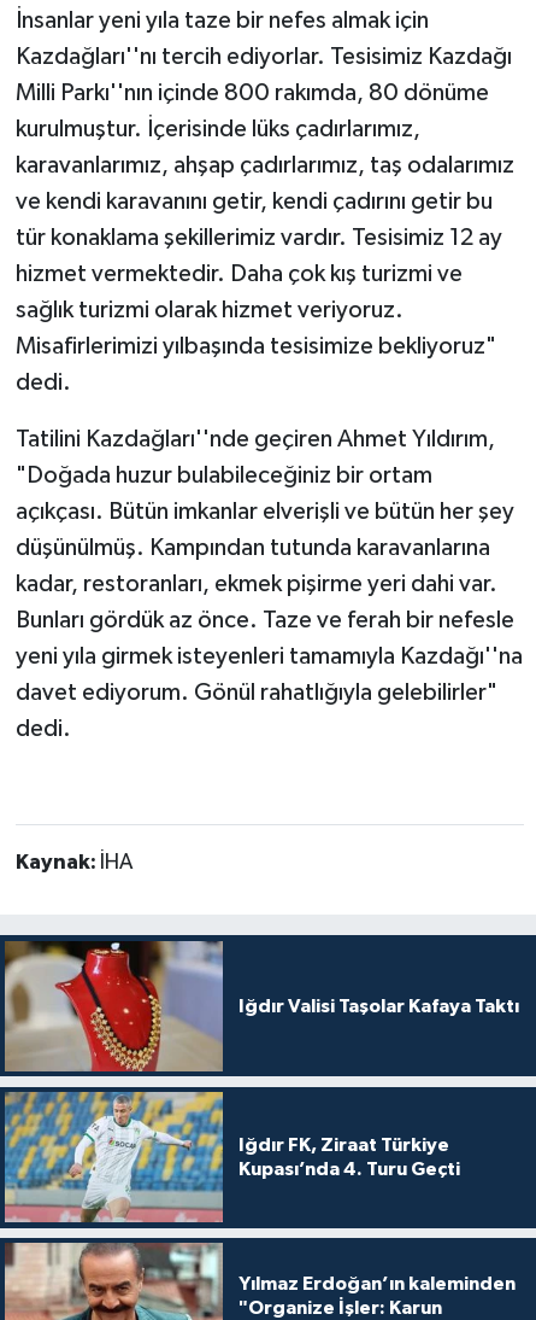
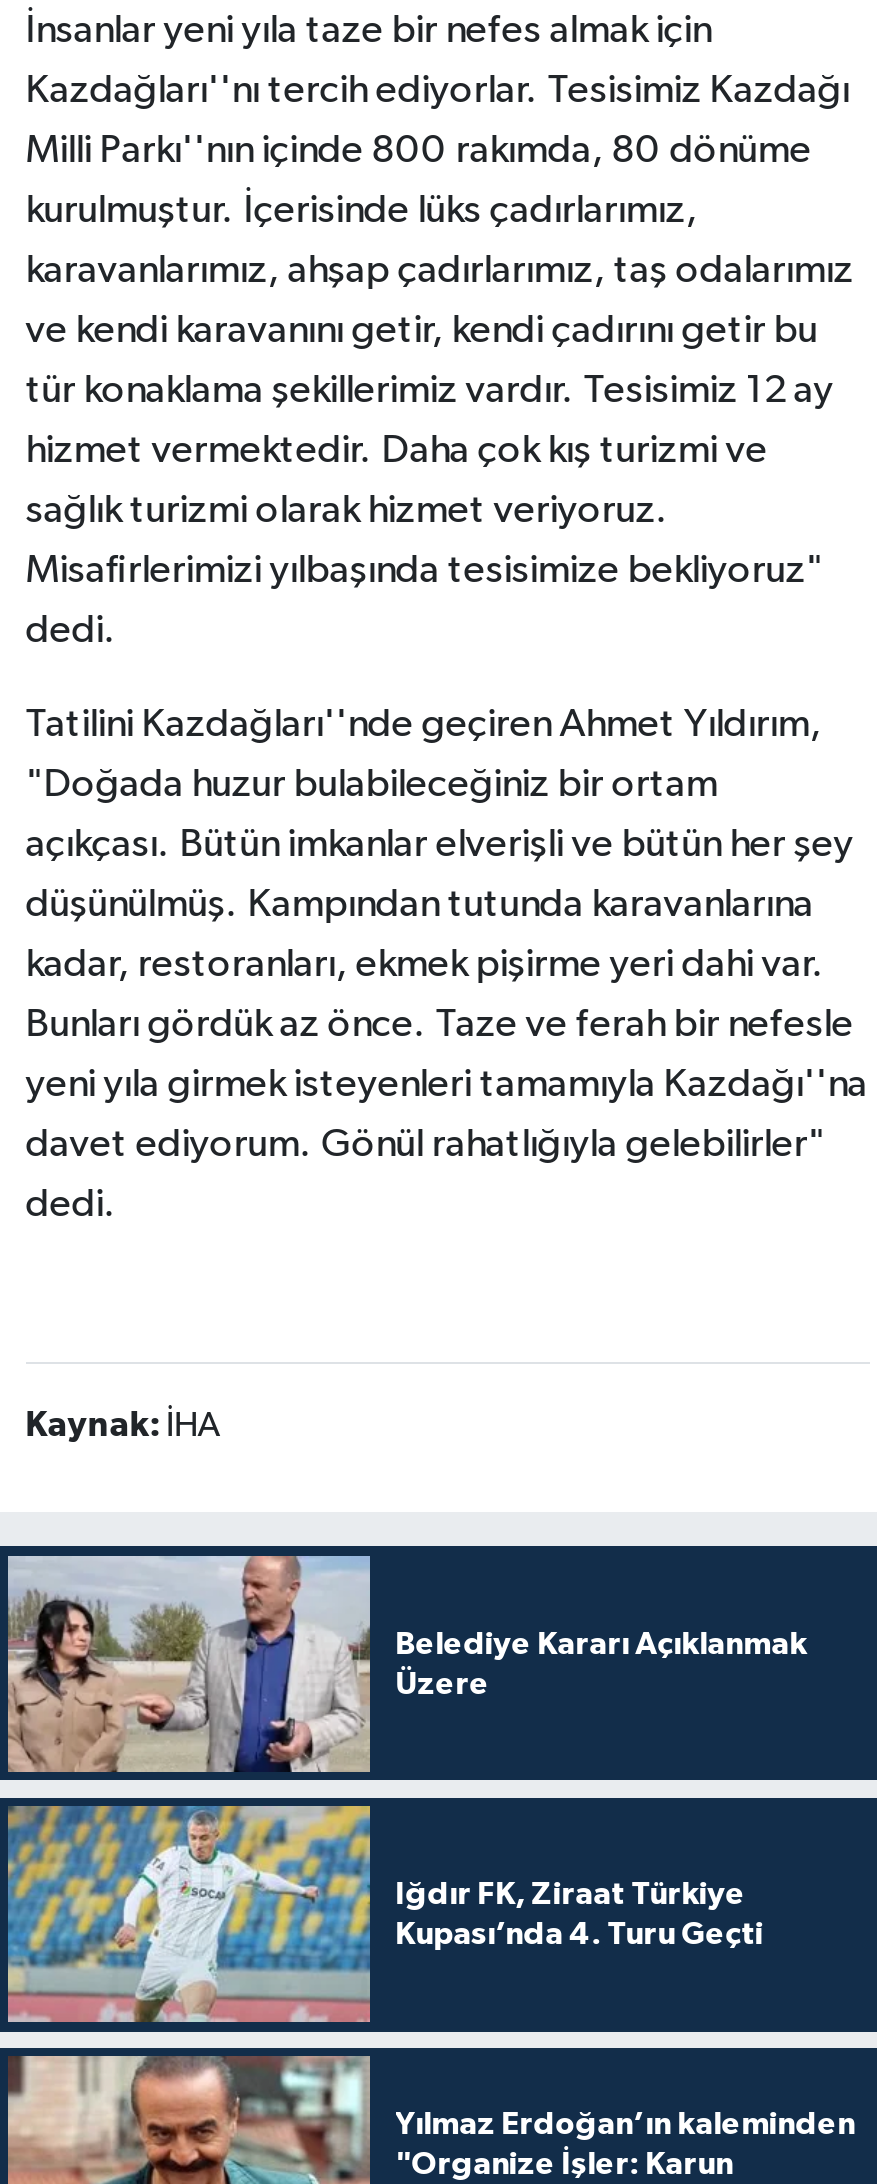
- [image]
- Iğdır Valisi Taşolar Kafaya Taktı
+ [image]
+ Belediye Kararı Açıklanmak
+ Üzere
